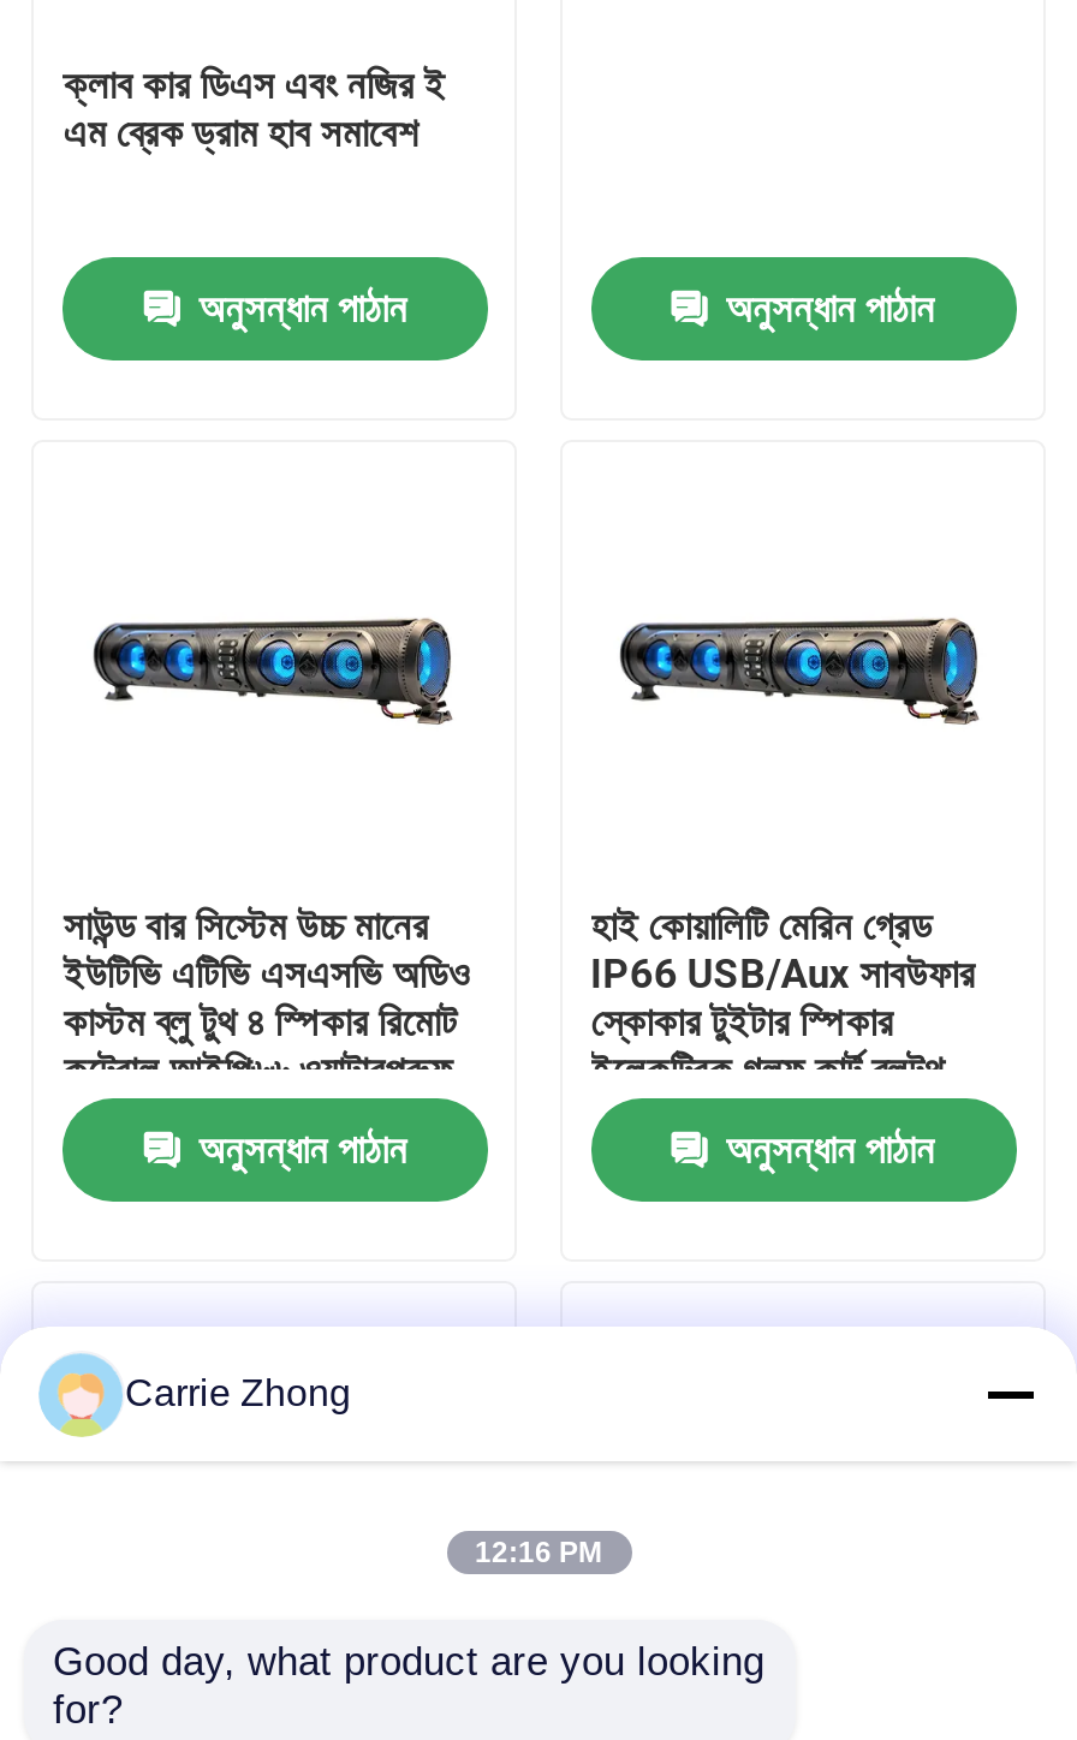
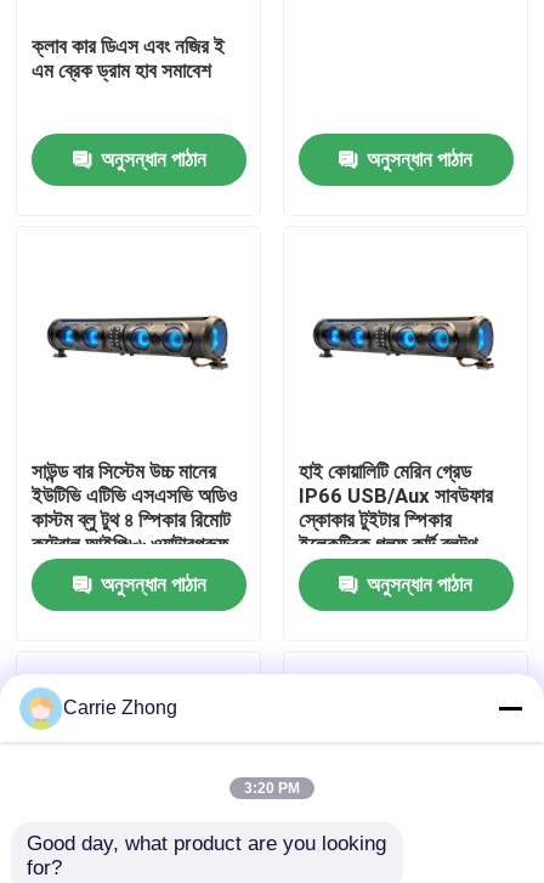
- 12:16 PM
+ 3:20 PM
